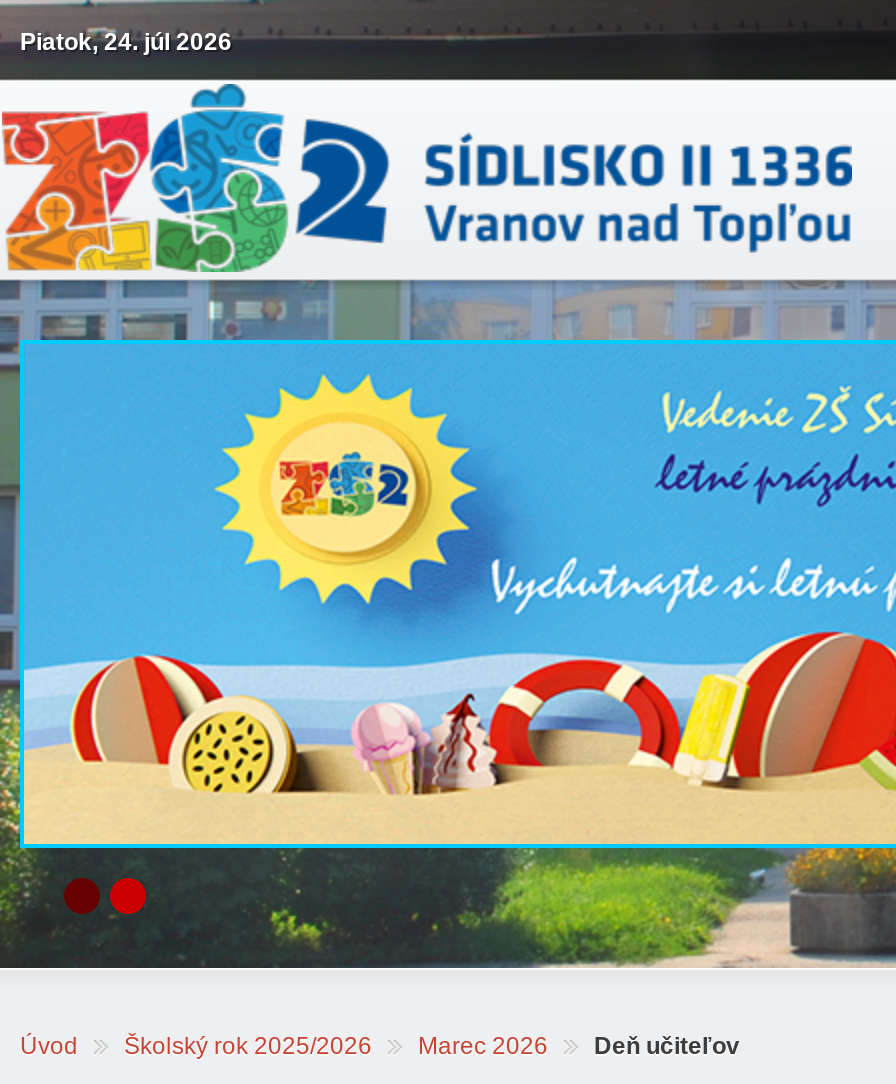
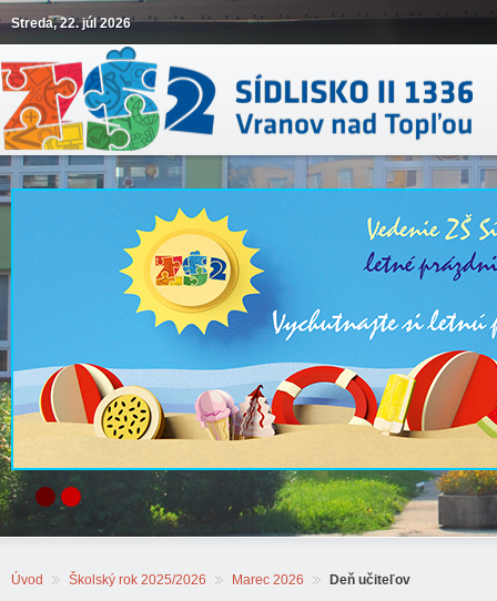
- Piatok, 24. júl 2026
+ Streda, 22. júl 2026
